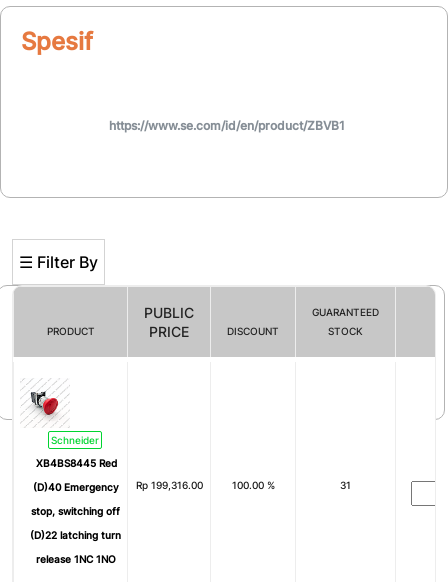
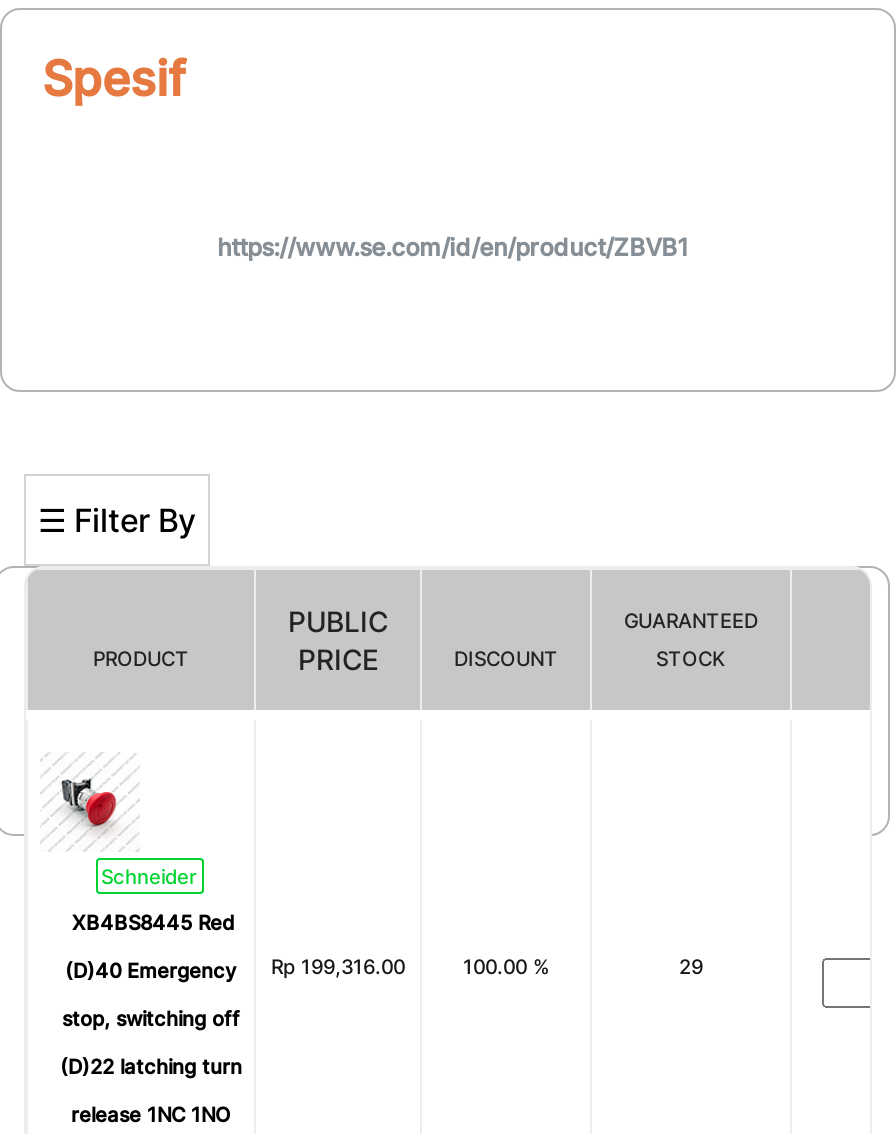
- 31
+ 29
